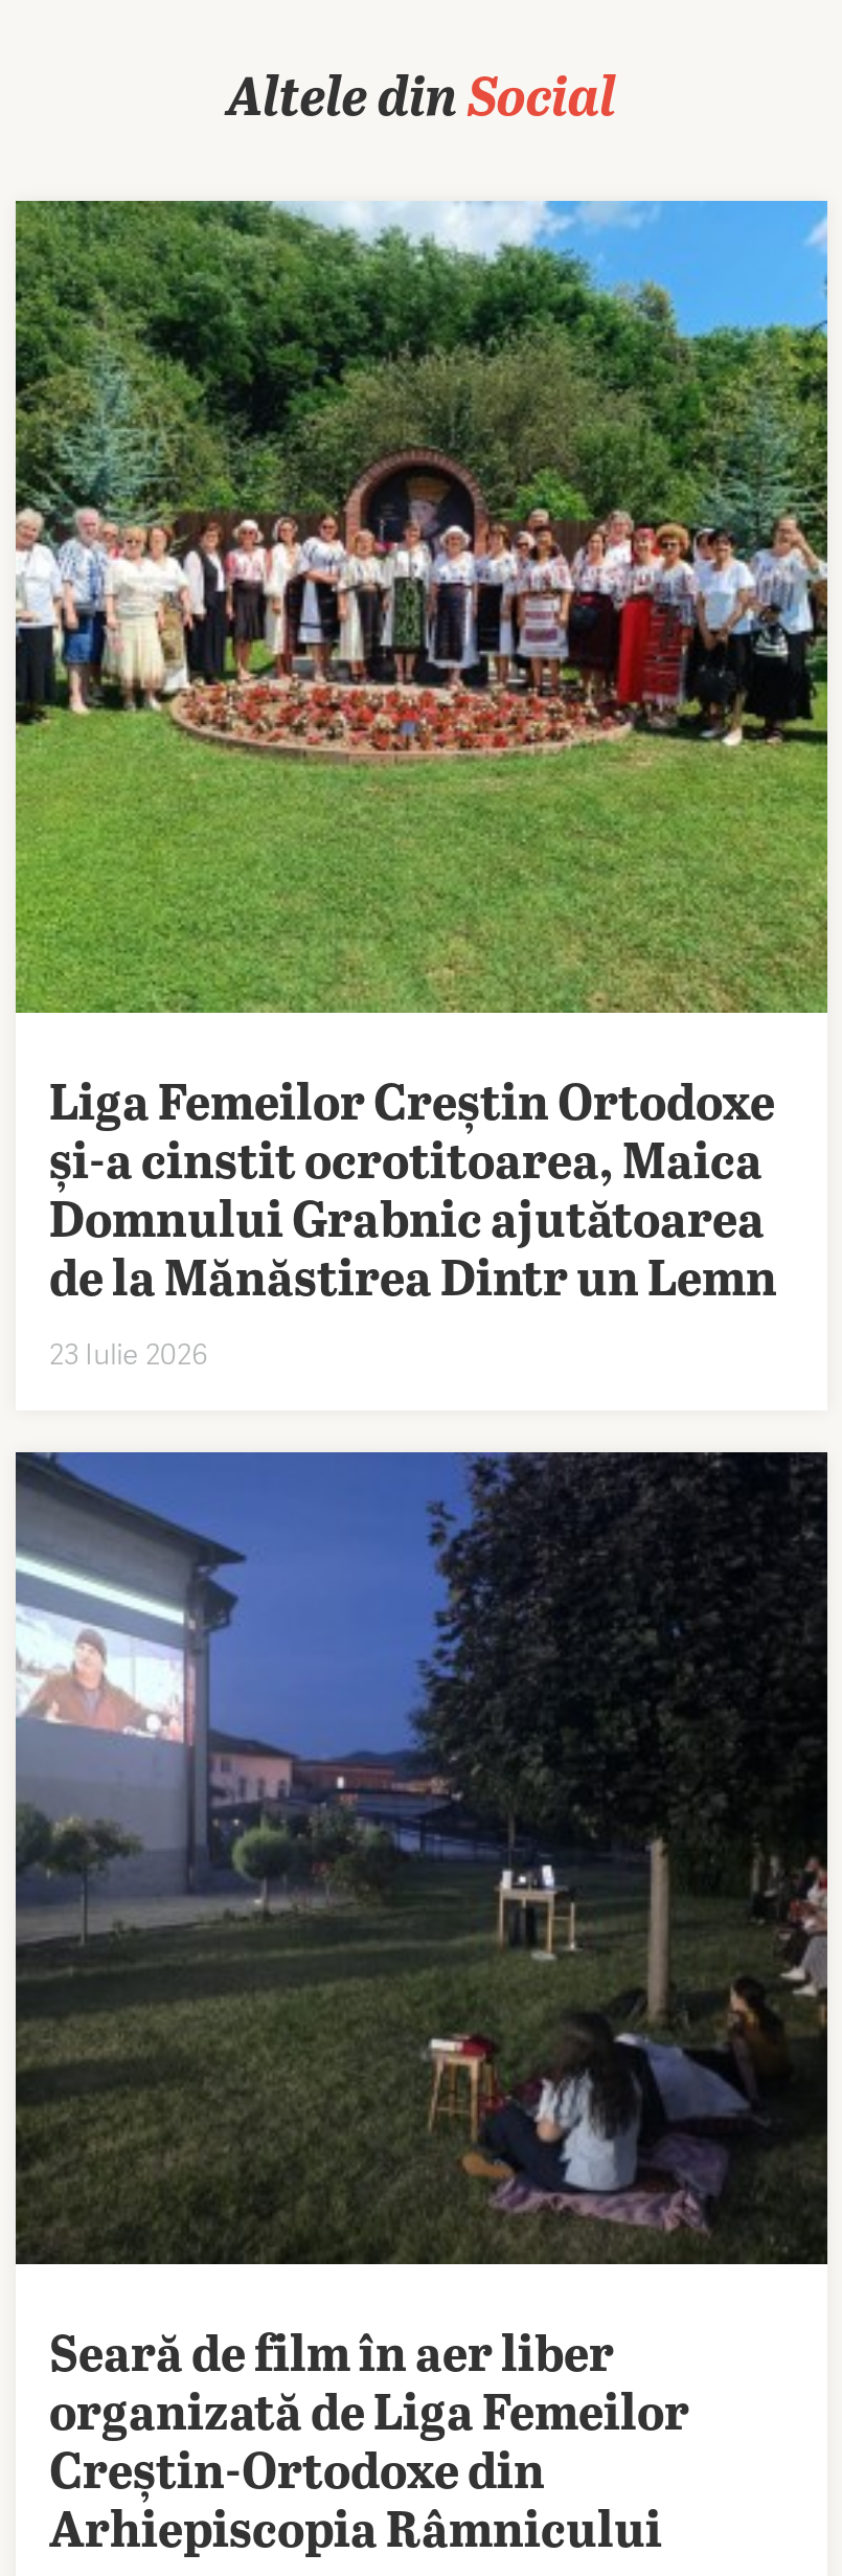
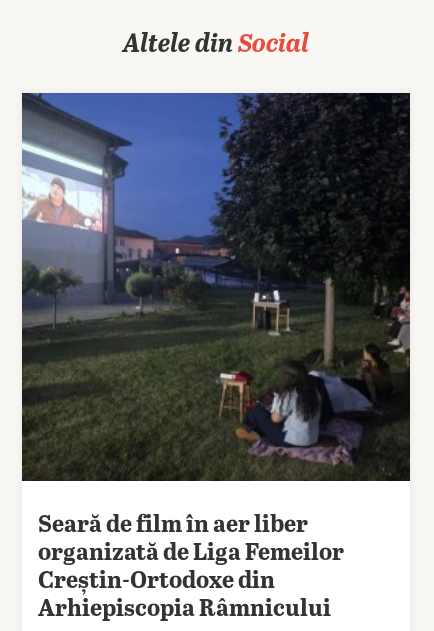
- [image]
- Liga Femeilor Creștin Ortodoxe
- și-a cinstit ocrotitoarea, Maica
- Domnului Grabnic ajutătoarea
- de la Mănăstirea Dintr un Lemn
- 23 Iulie 2026
